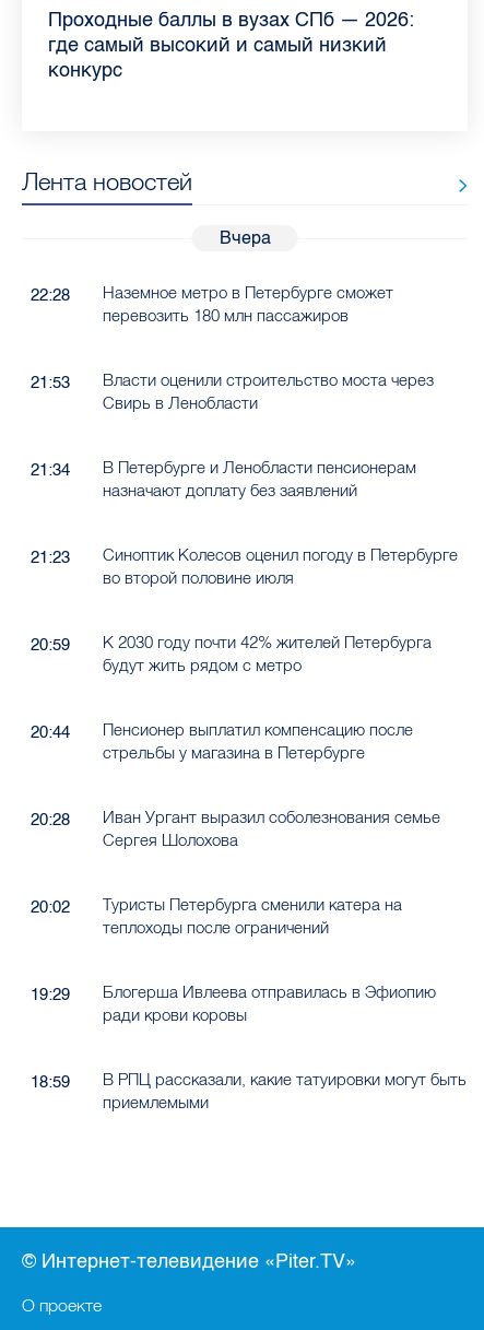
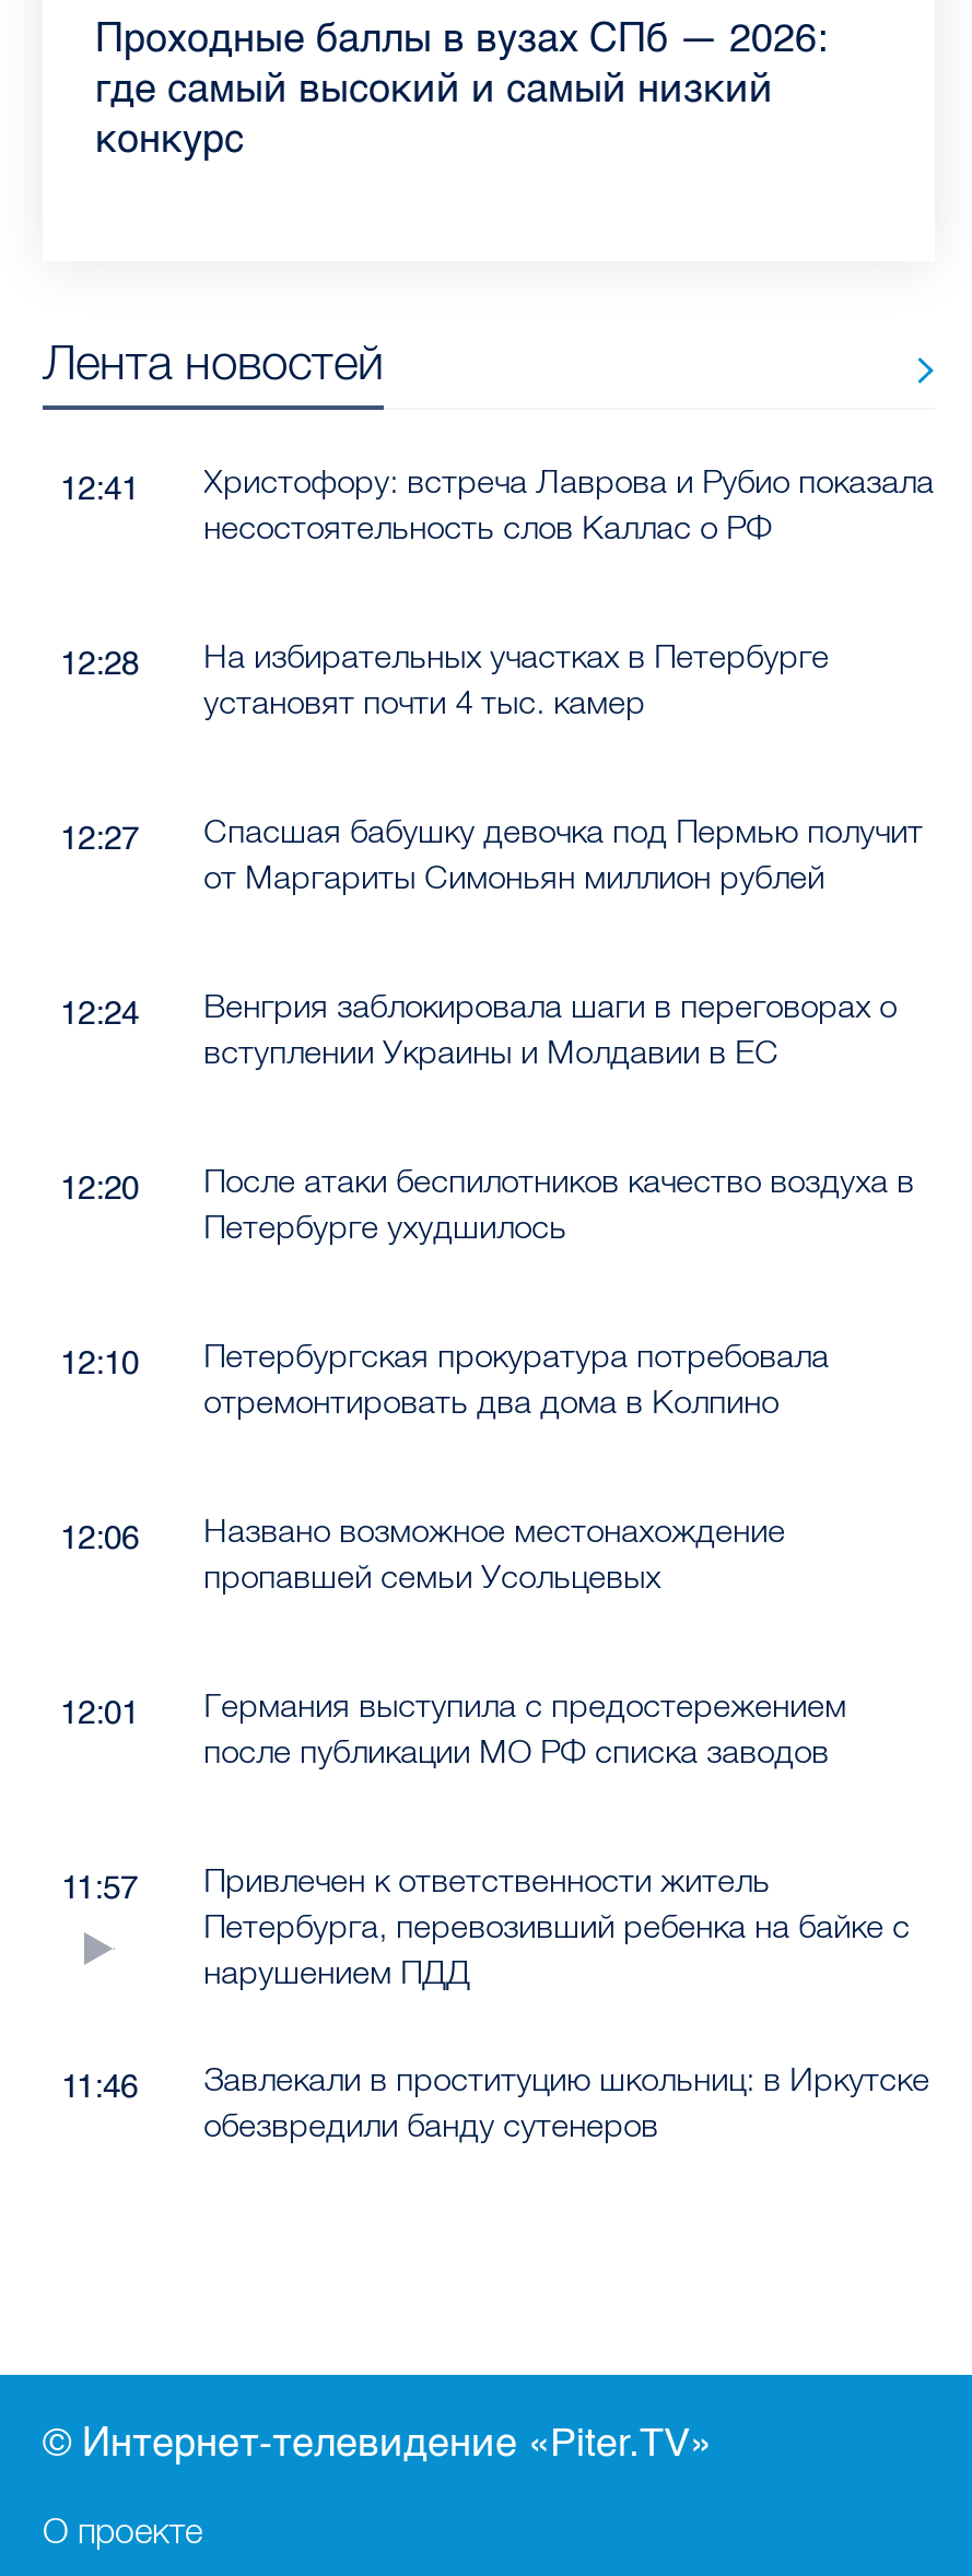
- Вчера
- 22:28
- Наземное метро в Петербурге сможет
- перевозить 180 млн пассажиров
- 21:53
- Власти оценили строительство моста через
- Свирь в Ленобласти
- 21:34
- В Петербурге и Ленобласти пенсионерам
- назначают доплату без заявлений
- 21:23
- Синоптик Колесов оценил погоду в Петербурге
- во второй половине июля
- 20:59
- К 2030 году почти 42% жителей Петербурга
- будут жить рядом с метро
- 20:44
- Пенсионер выплатил компенсацию после
- стрельбы у магазина в Петербурге
- 20:28
- Иван Ургант выразил соболезнования семье
- Сергея Шолохова
- 20:02
- Туристы Петербурга сменили катера на
- теплоходы после ограничений
- 19:29
- Блогерша Ивлеева отправилась в Эфиопию
- ради крови коровы
- 18:59
- В РПЦ рассказали, какие татуировки могут быть
- приемлемыми
+ 12:41
+ Христофору: встреча Лаврова и Рубио показала
+ несостоятельность слов Каллас о РФ
+ 12:28
+ На избирательных участках в Петербурге
+ установят почти 4 тыс. камер
+ 12:27
+ Спасшая бабушку девочка под Пермью получит
+ от Маргариты Симоньян миллион рублей
+ 12:24
+ Венгрия заблокировала шаги в переговорах о
+ вступлении Украины и Молдавии в ЕС
+ 12:20
+ После атаки беспилотников качество воздуха в
+ Петербурге ухудшилось
+ 12:10
+ Петербургская прокуратура потребовала
+ отремонтировать два дома в Колпино
+ 12:06
+ Названо возможное местонахождение
+ пропавшей семьи Усольцевых
+ 12:01
+ Германия выступила с предостережением
+ после публикации МО РФ списка заводов
+ 11:57
+ Привлечен к ответственности житель
+ Петербурга, перевозивший ребенка на байке с
+ нарушением ПДД
+ 11:46
+ Завлекали в проституцию школьниц: в Иркутске
+ обезвредили банду сутенеров
